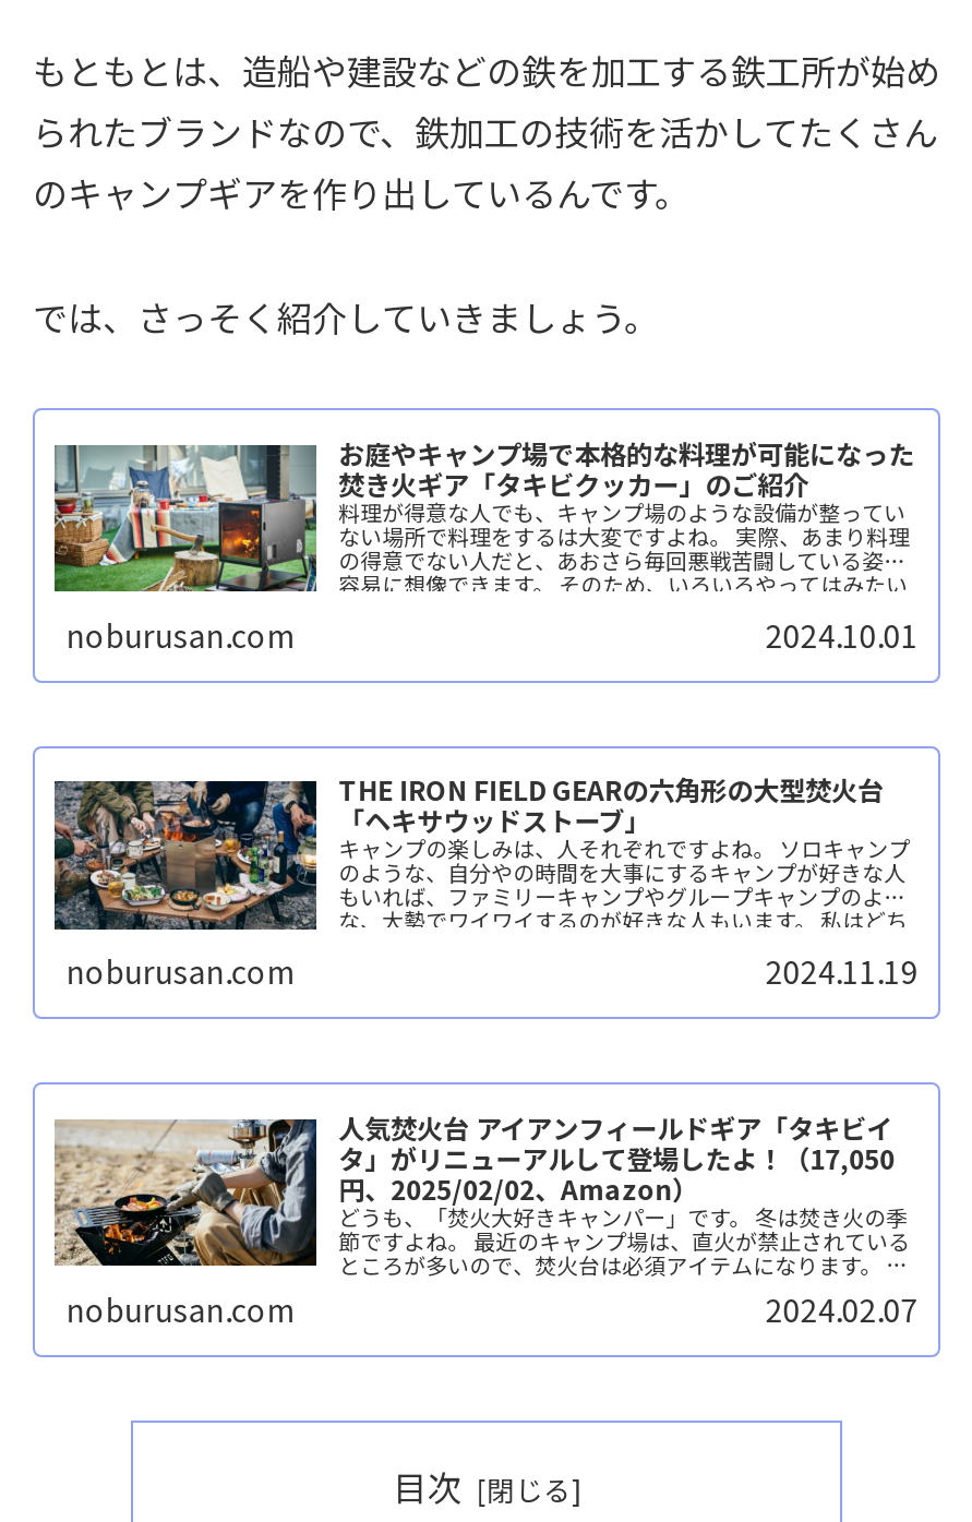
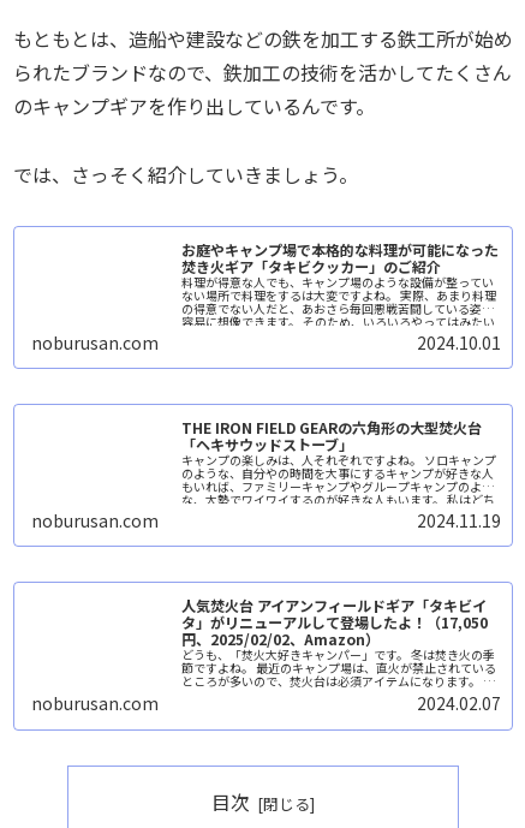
- [image]

- [image]

- [image]
